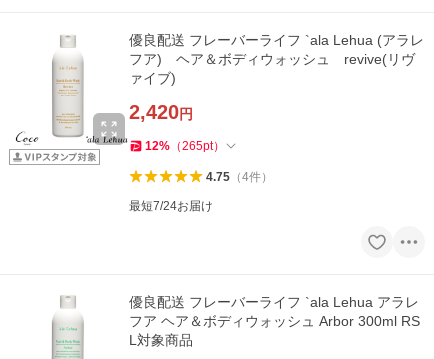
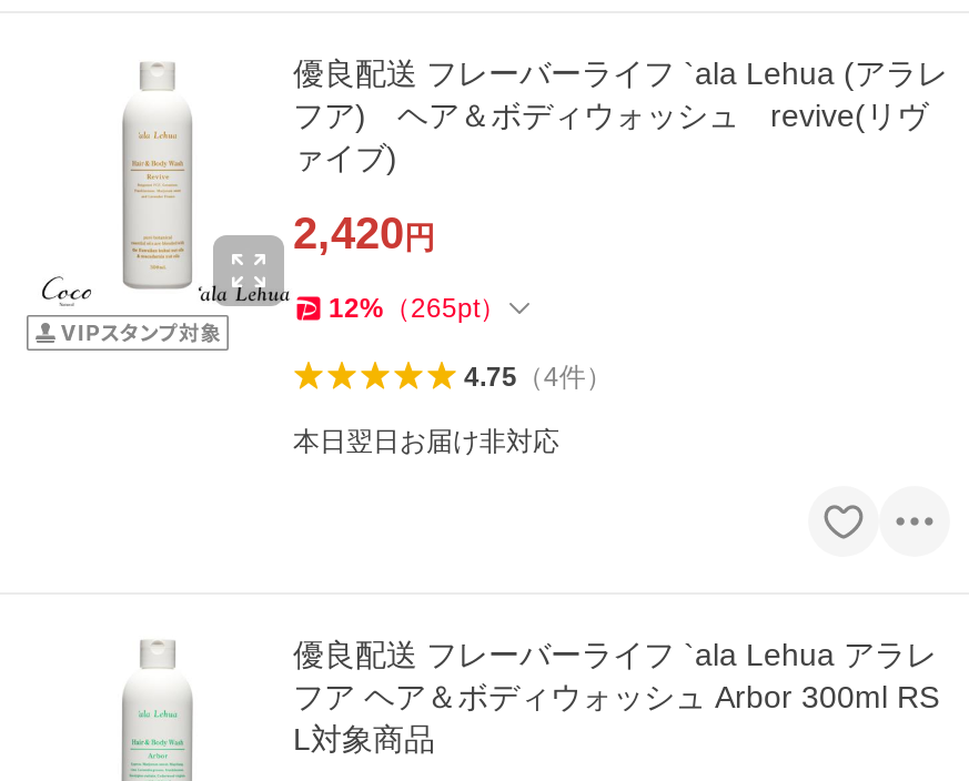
- 最短7/24お届け
+ 本日翌日お届け非対応
